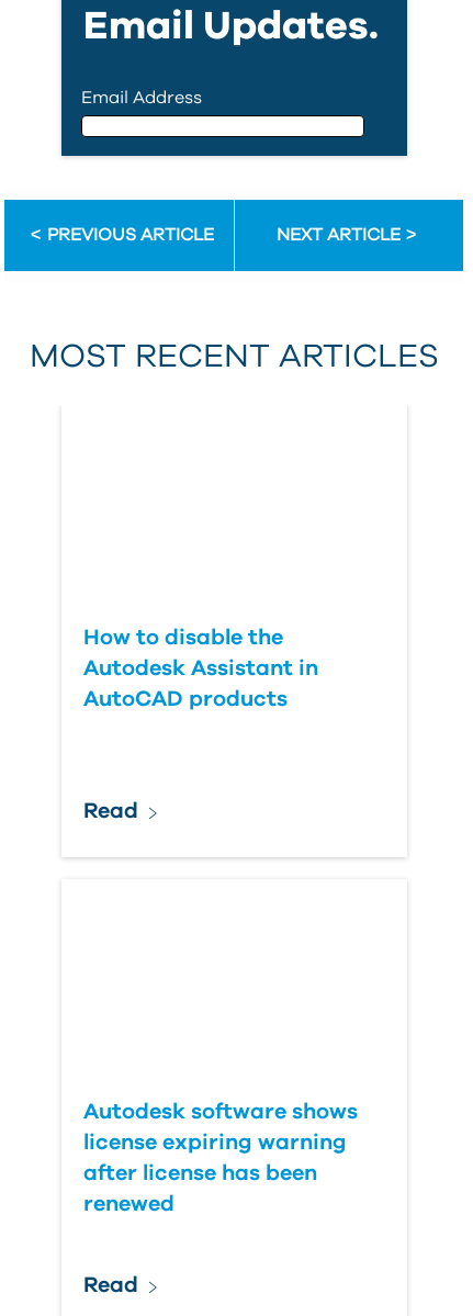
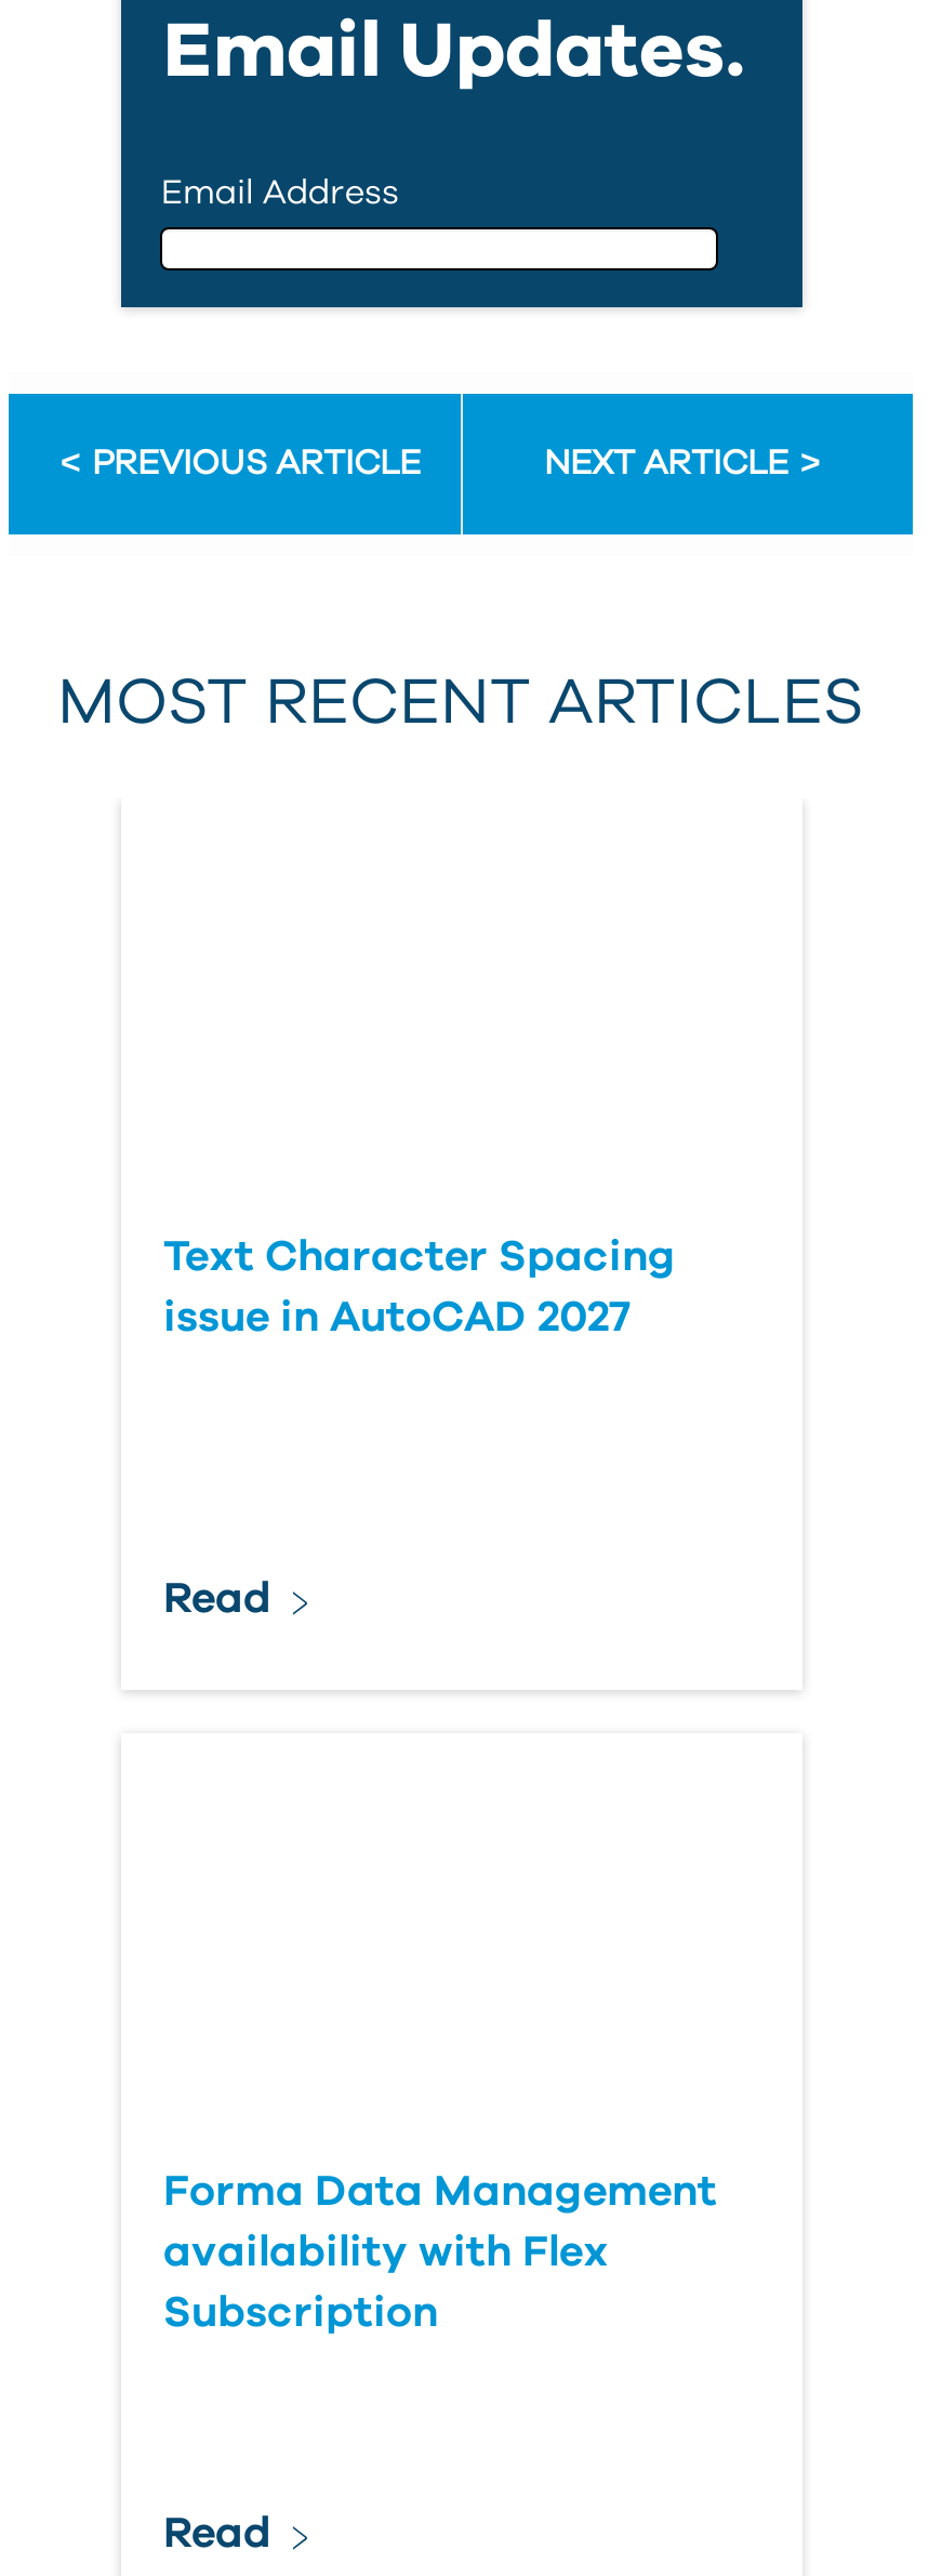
- How to disable the
- Autodesk Assistant in
- AutoCAD products
+ Text Character Spacing
+ issue in AutoCAD 2027

- Autodesk software shows
- license expiring warning
- after license has been
- renewed
+ Forma Data Management
+ availability with Flex
+ Subscription
